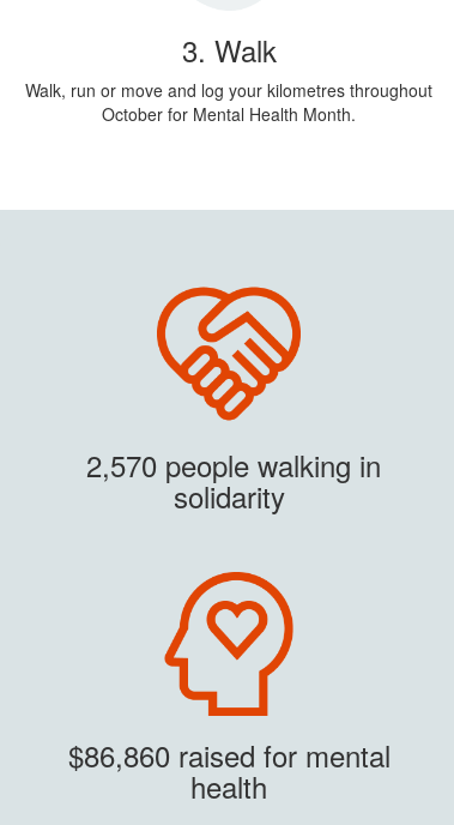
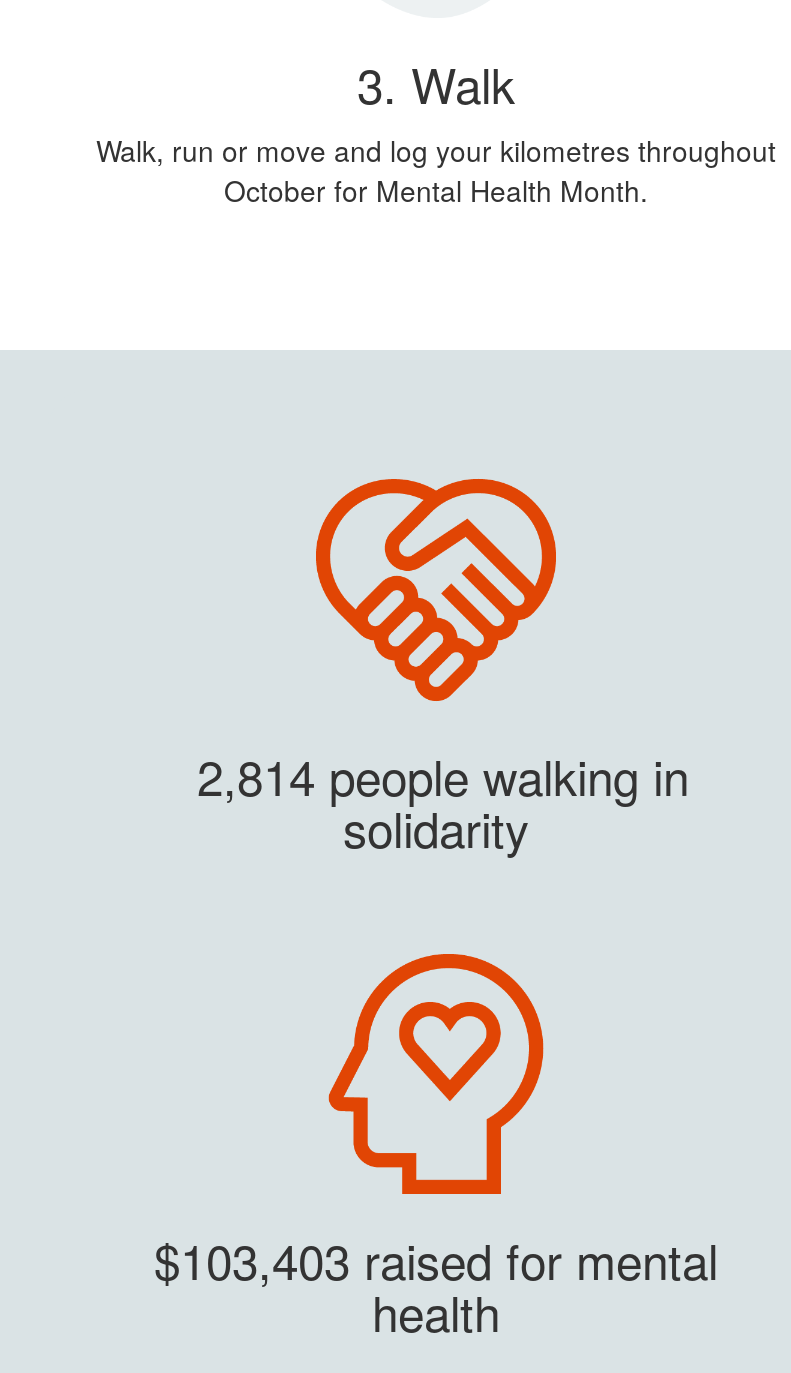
- 2,570 people walking in
+ 2,814 people walking in

- $86,860 raised for mental
+ $103,403 raised for mental
